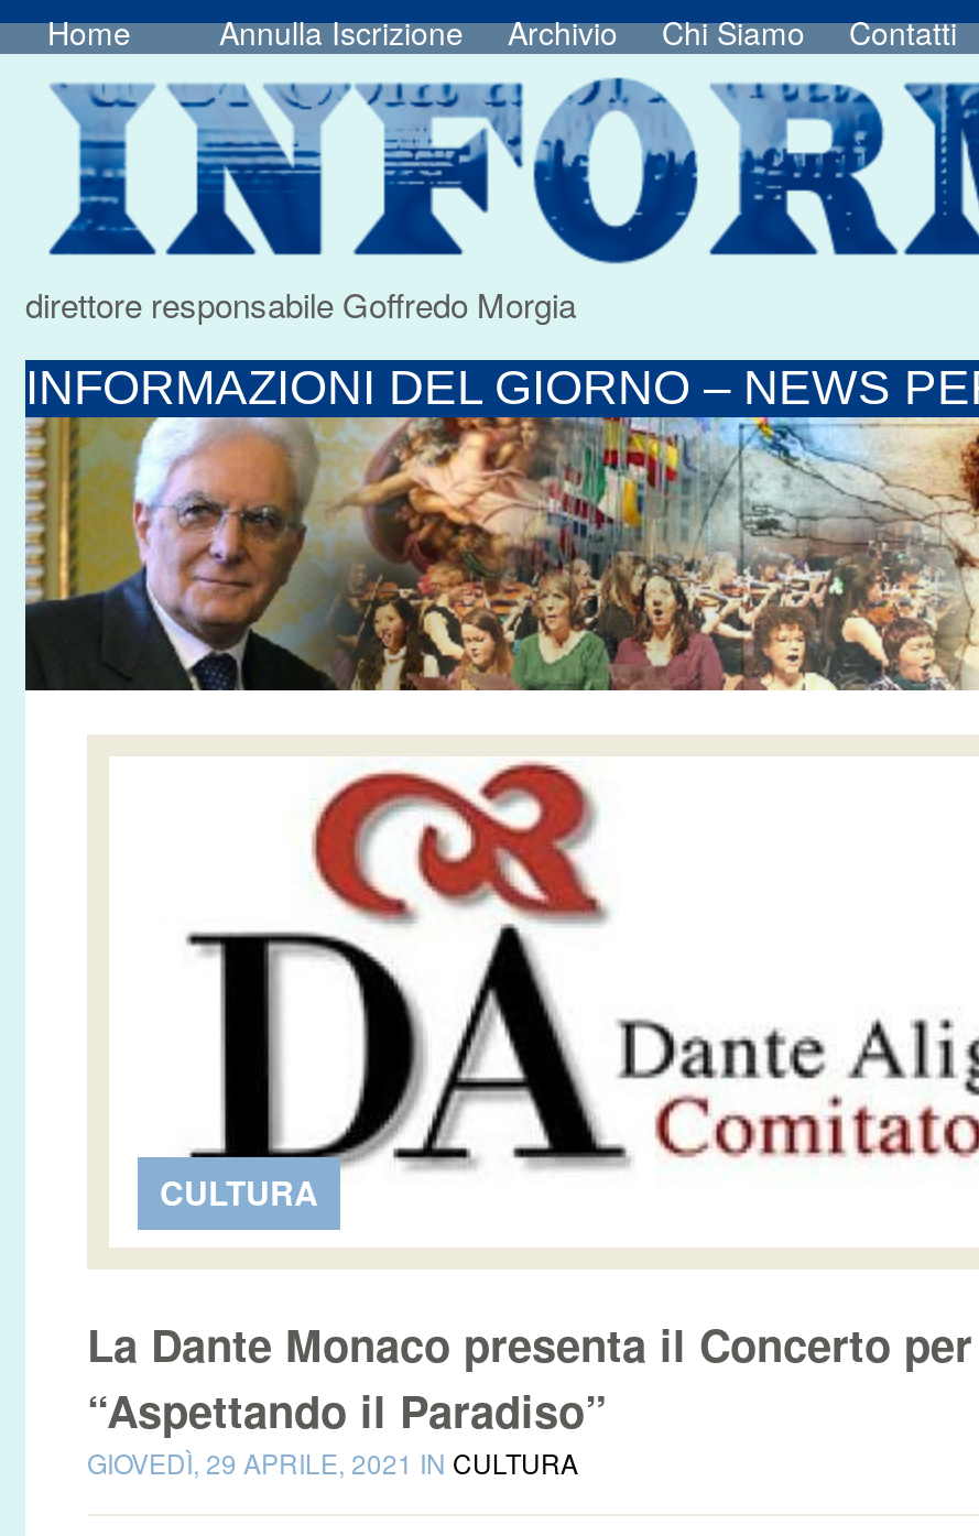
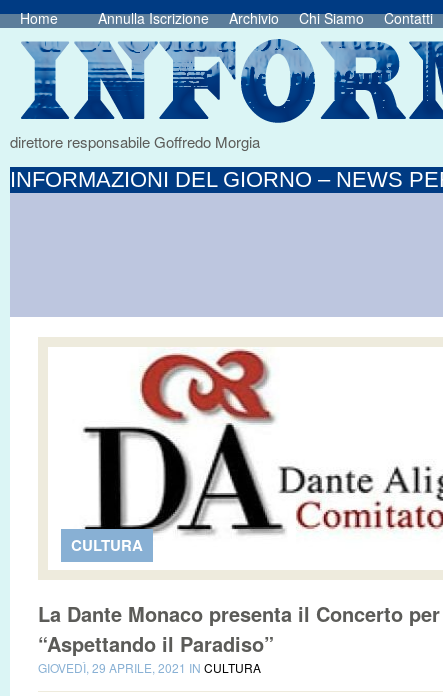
- [image]
